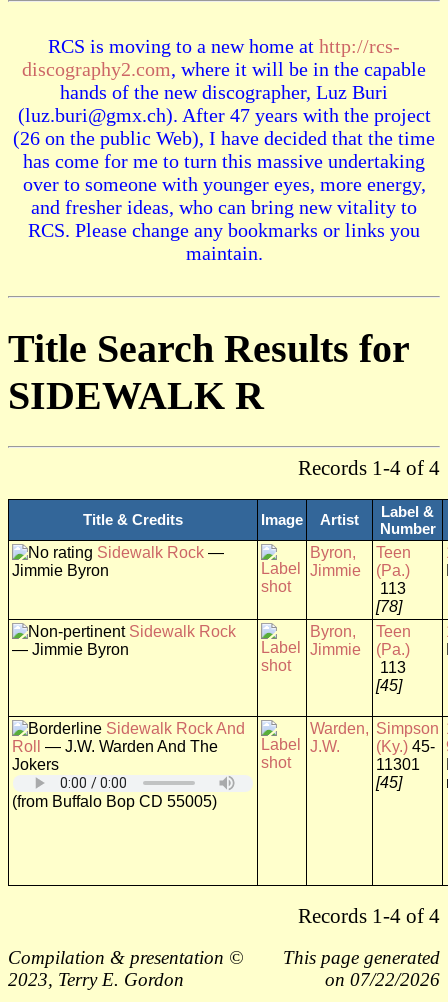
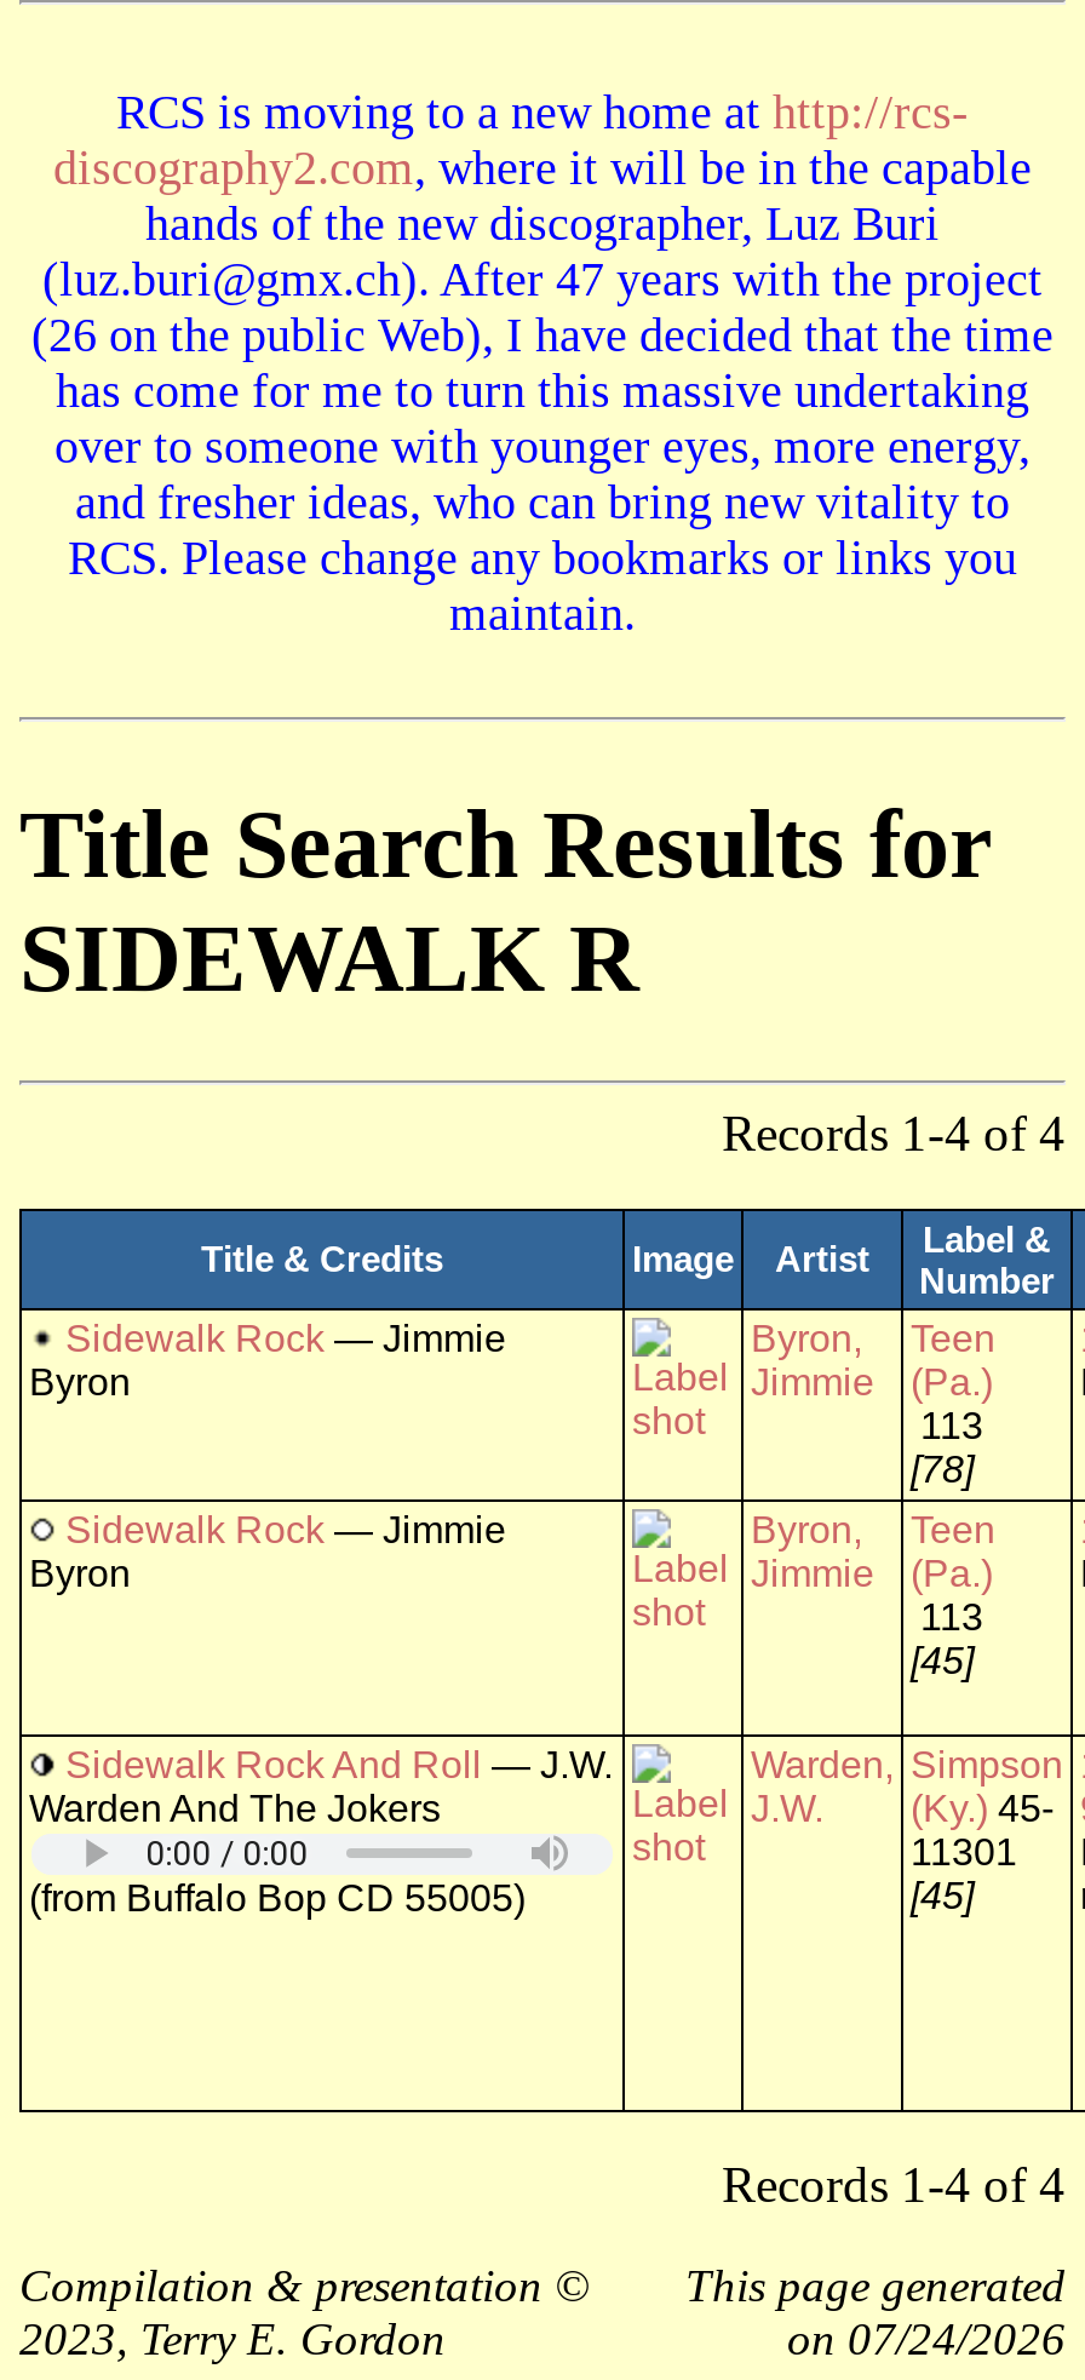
- on 07/22/2026
+ on 07/24/2026
